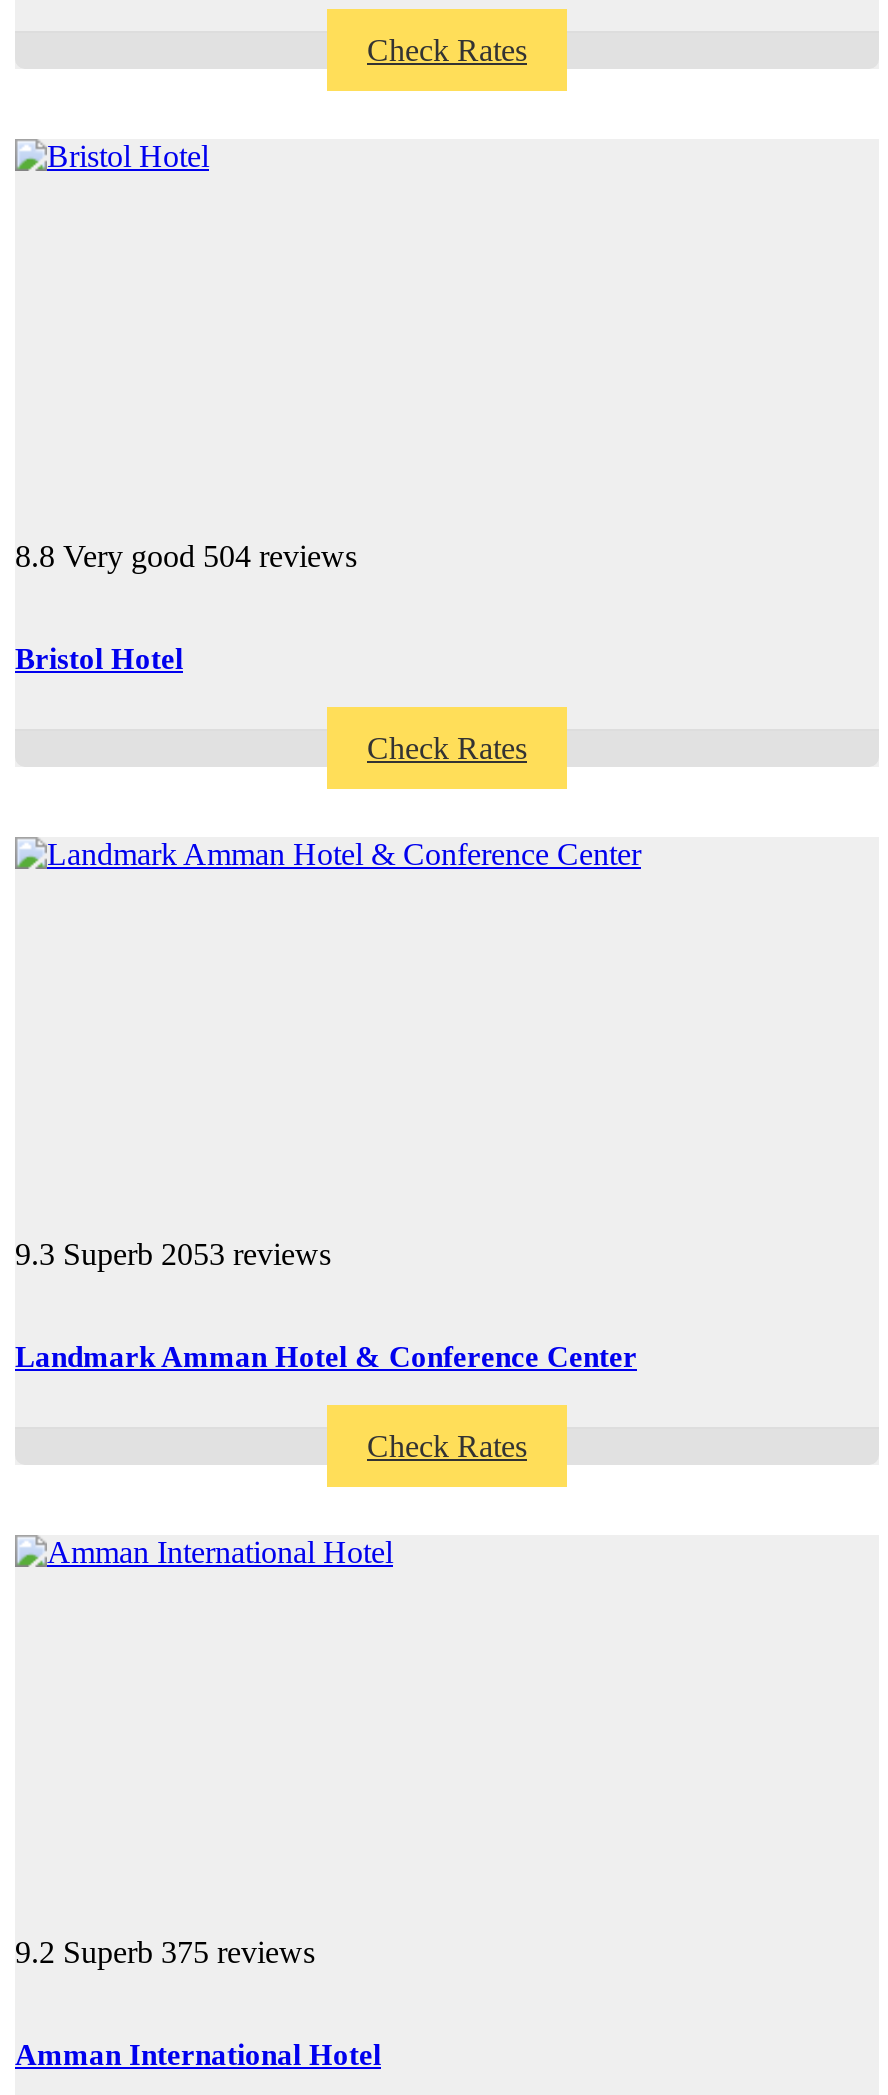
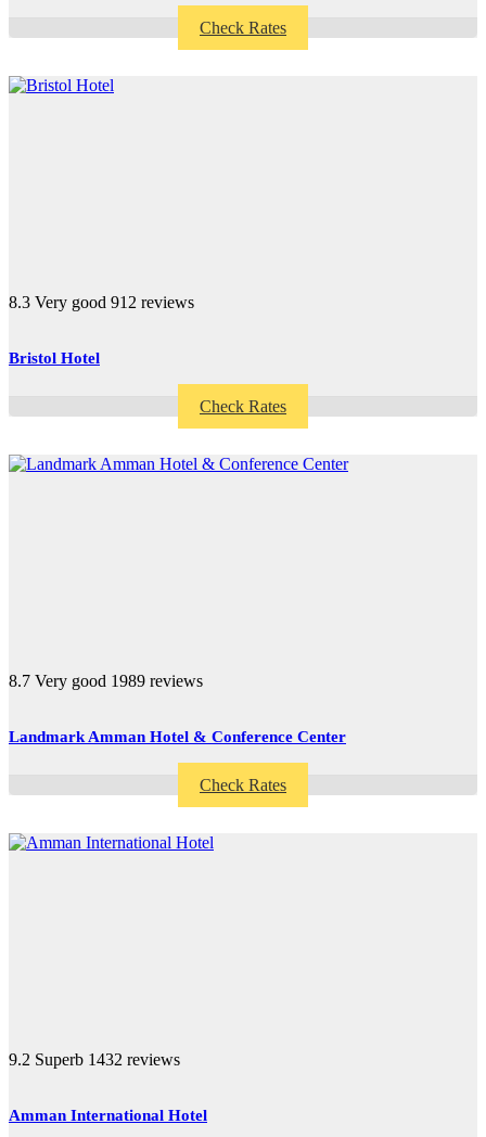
- 8.8 Very good 504 reviews
+ 8.3 Very good 912 reviews

- 9.3 Superb 2053 reviews
+ 8.7 Very good 1989 reviews

- 9.2 Superb 375 reviews
+ 9.2 Superb 1432 reviews
